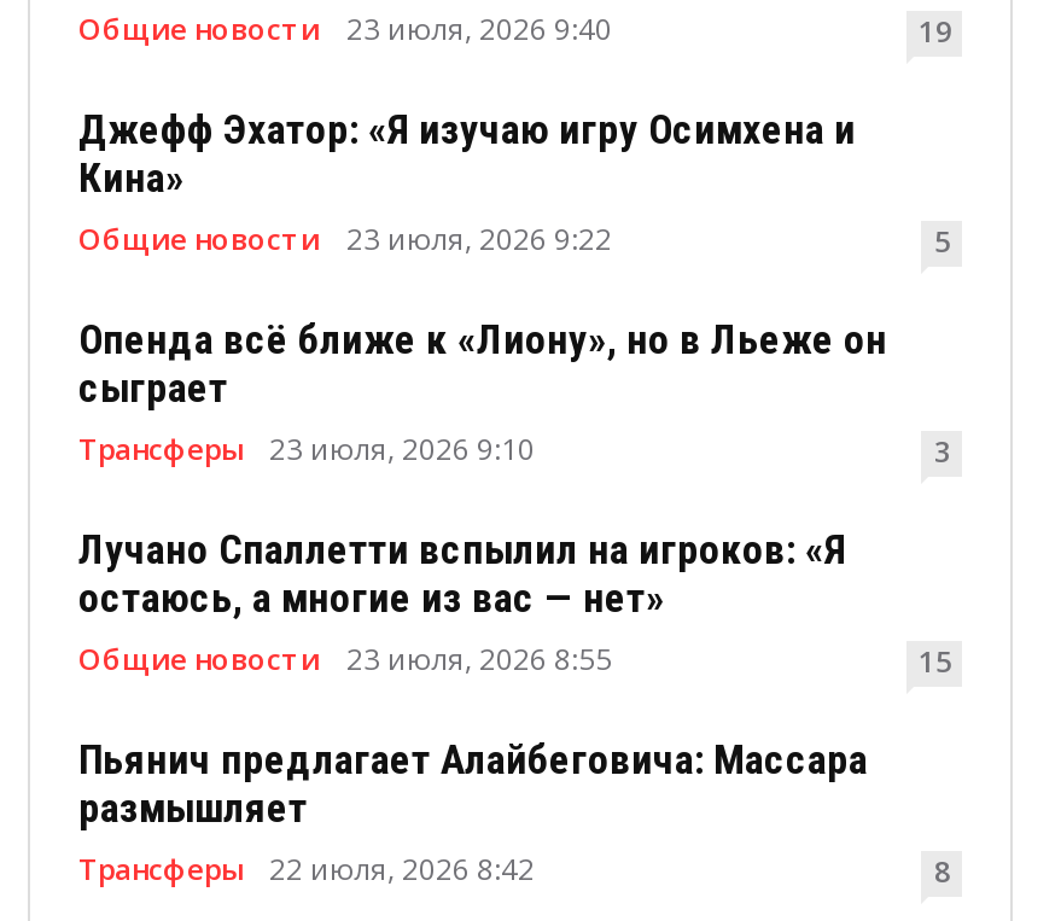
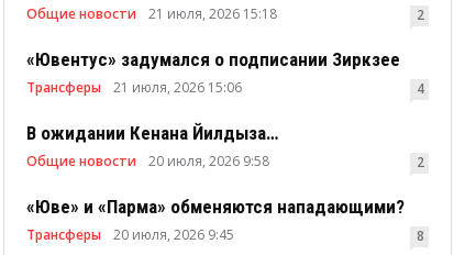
- 23 июля, 2026 9:40
- 19
- Джефф Эхатор: «Я изучаю игру Осимхена и
- Кина»
- Общие новости
- 23 июля, 2026 9:22
- 5
- Опенда всё ближе к «Лиону», но в Льеже он
- сыграет
+ 21 июля, 2026 15:18
+ 2
+ «Ювентус» задумался о подписании Зиркзее

- 23 июля, 2026 9:10
- 3
+ 21 июля, 2026 15:06
+ 4

- Лучано Спаллетти вспылил на игроков: «Я
- остаюсь, а многие из вас — нет»
+ В ожидании Кенана Йилдыза…

- 23 июля, 2026 8:55
- 15
+ 20 июля, 2026 9:58
+ 2

- Пьянич предлагает Алайбеговича: Массара
- размышляет
+ «Юве» и «Парма» обменяются нападающими?

- Трансферы 22 июля, 2026 8:42
+ Трансферы 20 июля, 2026 9:45
